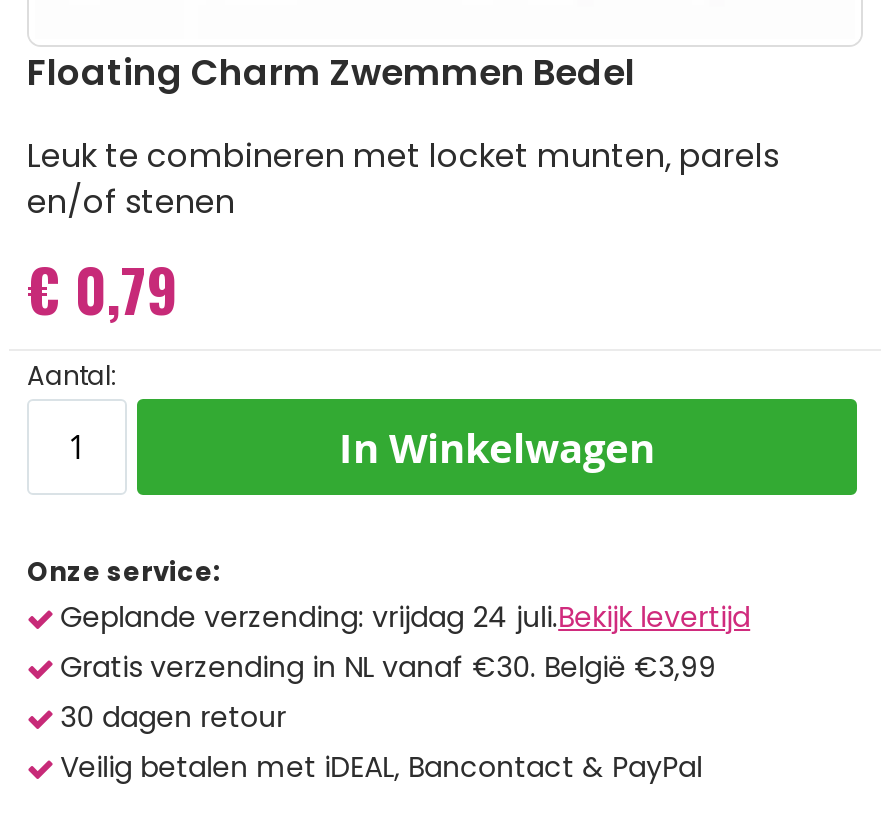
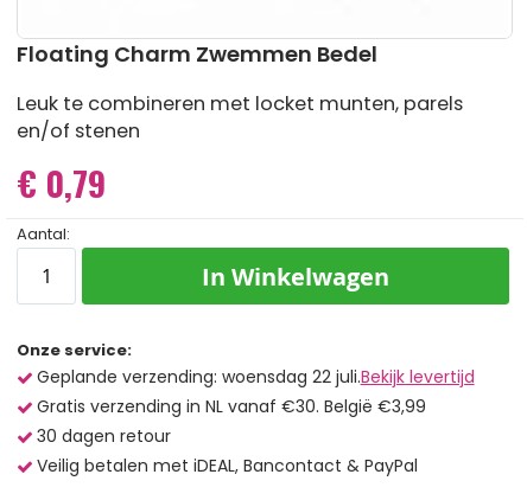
- Geplande verzending: vrijdag 24 juli.Bekijk levertijd
+ Geplande verzending: woensdag 22 juli.Bekijk levertijd
